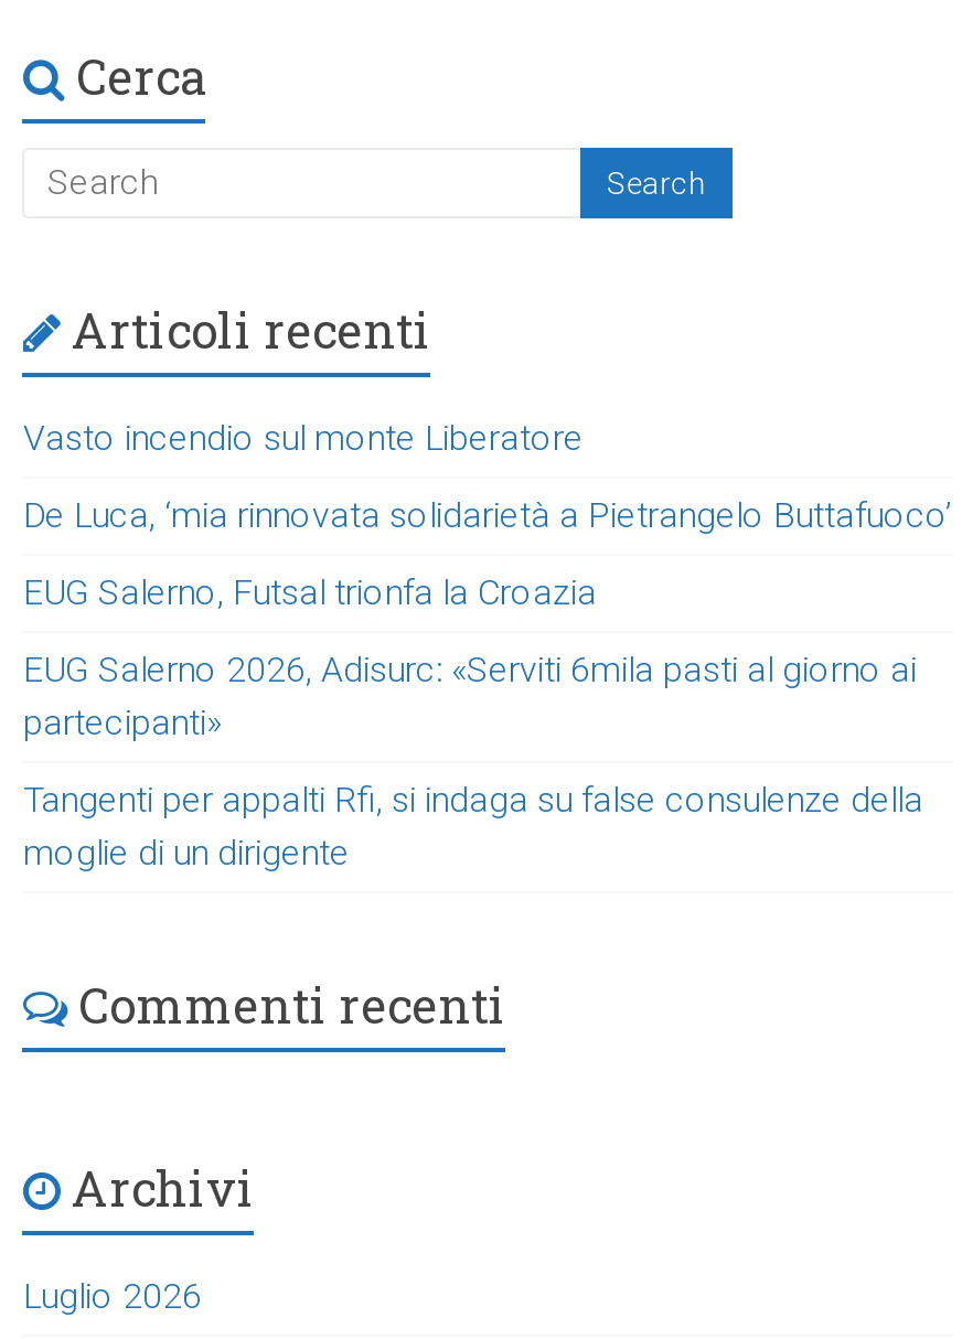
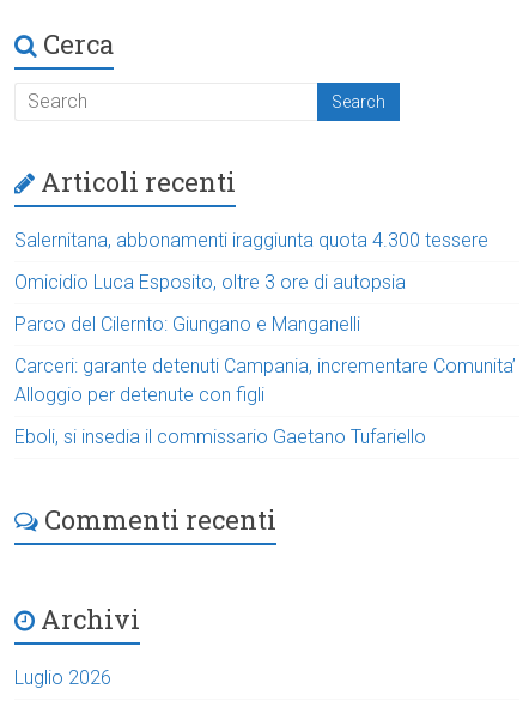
- Vasto incendio sul monte Liberatore
+ Salernitana, abbonamenti iraggiunta quota 4.300 tessere

- De Luca, ‘mia rinnovata solidarietà a Pietrangelo Buttafuoco’
+ Omicidio Luca Esposito, oltre 3 ore di autopsia

- EUG Salerno, Futsal trionfa la Croazia
+ Parco del Cilernto: Giungano e Manganelli

- EUG Salerno 2026, Adisurc: «Serviti 6mila pasti al giorno ai
- partecipanti»
+ Carceri: garante detenuti Campania, incrementare Comunita’
+ Alloggio per detenute con figli

- Tangenti per appalti Rfi, si indaga su false consulenze della
- moglie di un dirigente
+ Eboli, si insedia il commissario Gaetano Tufariello
